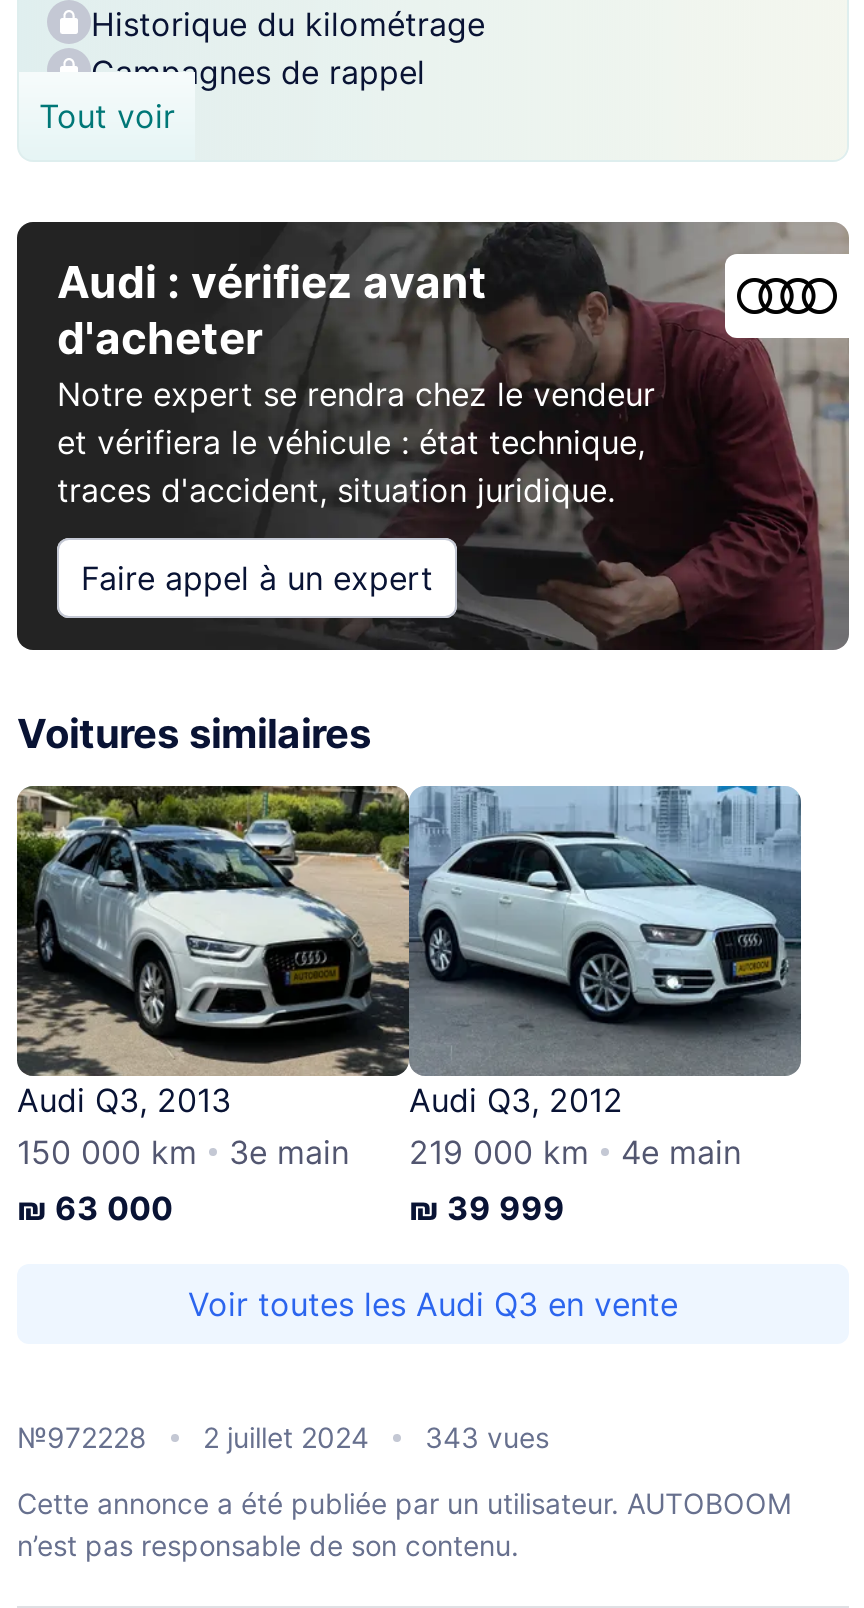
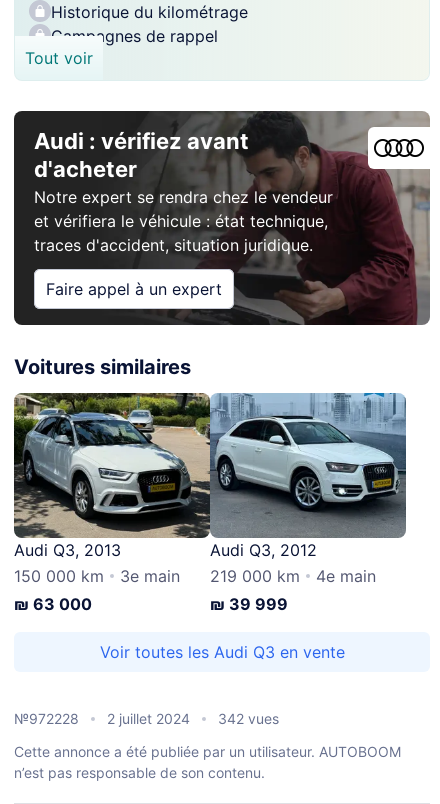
- 343 vues
+ 342 vues
